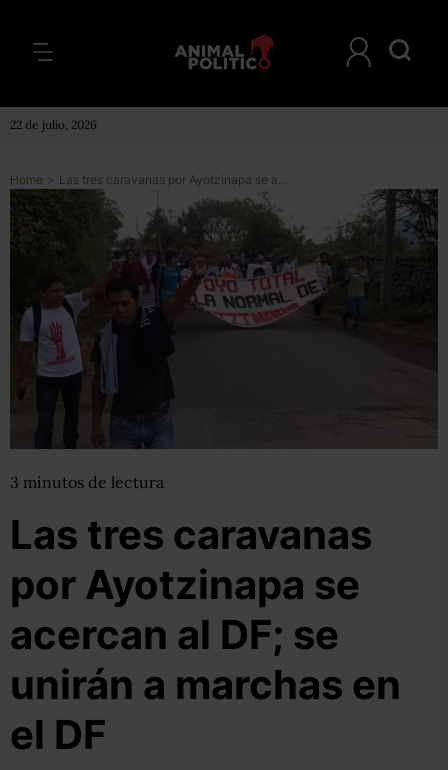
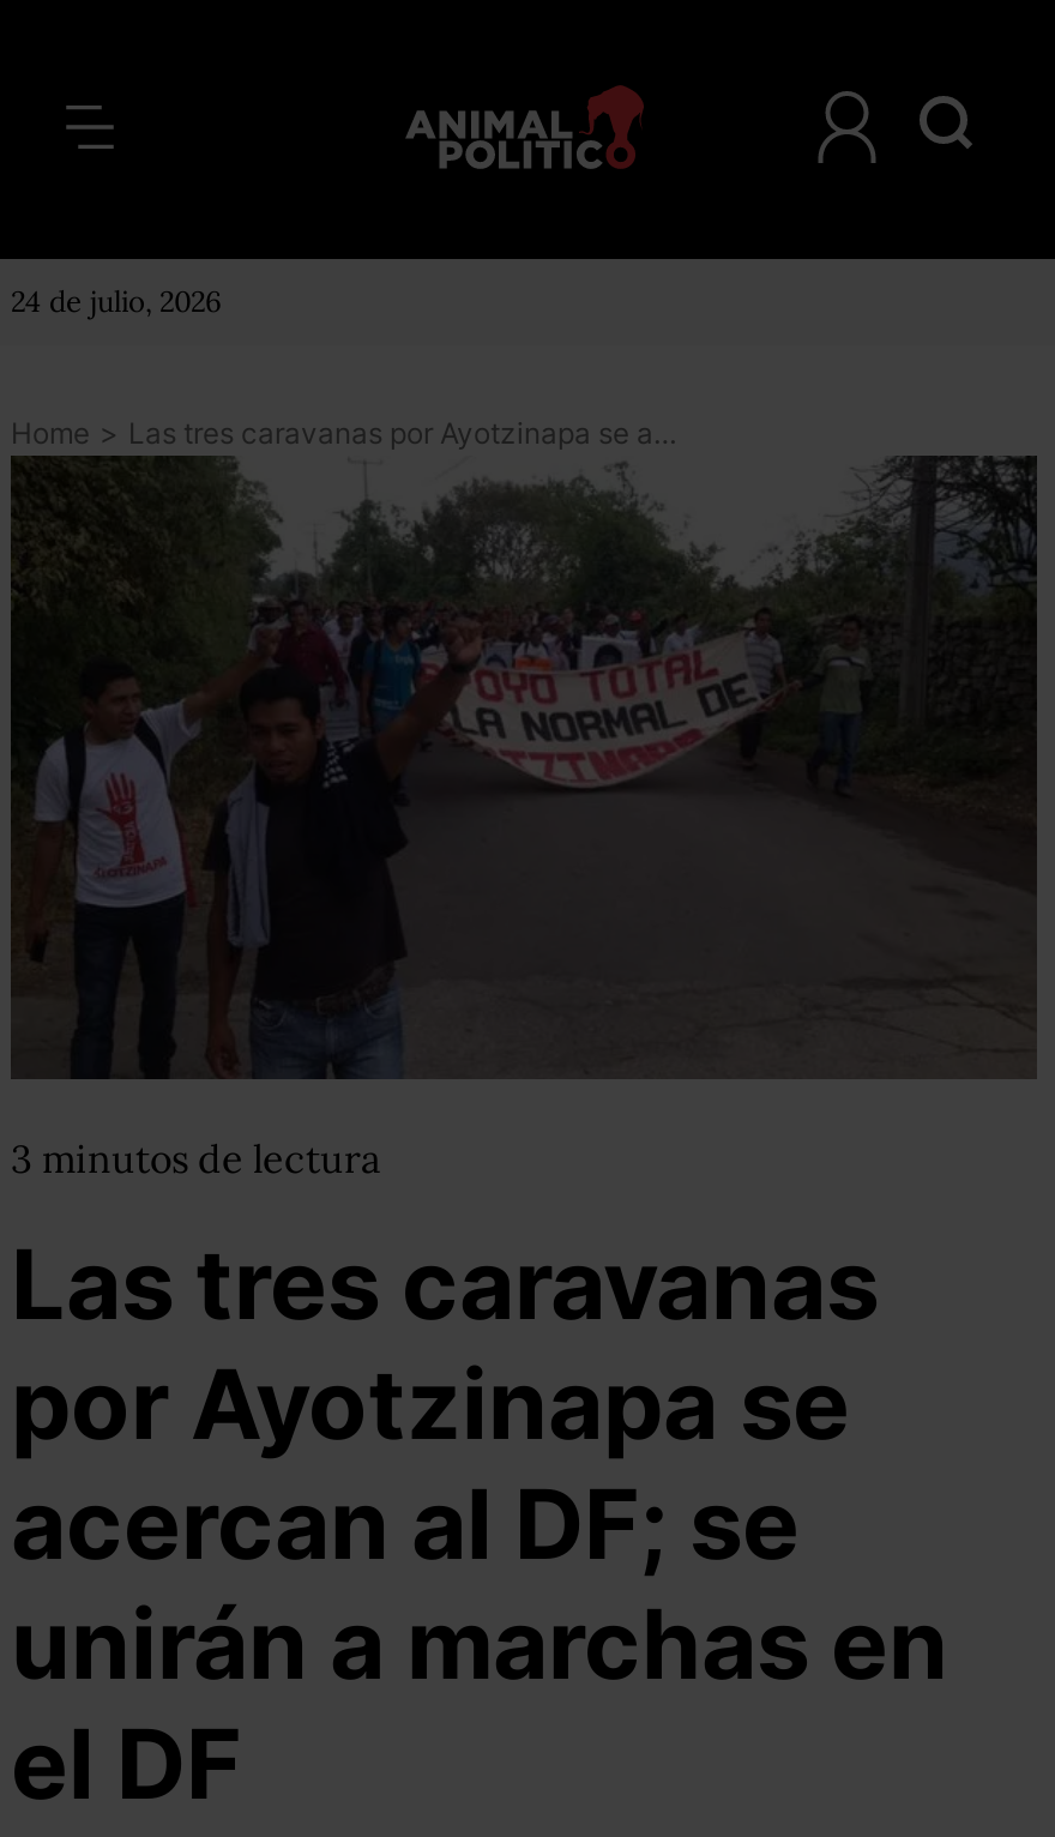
- 22 de julio, 2026
+ 24 de julio, 2026
